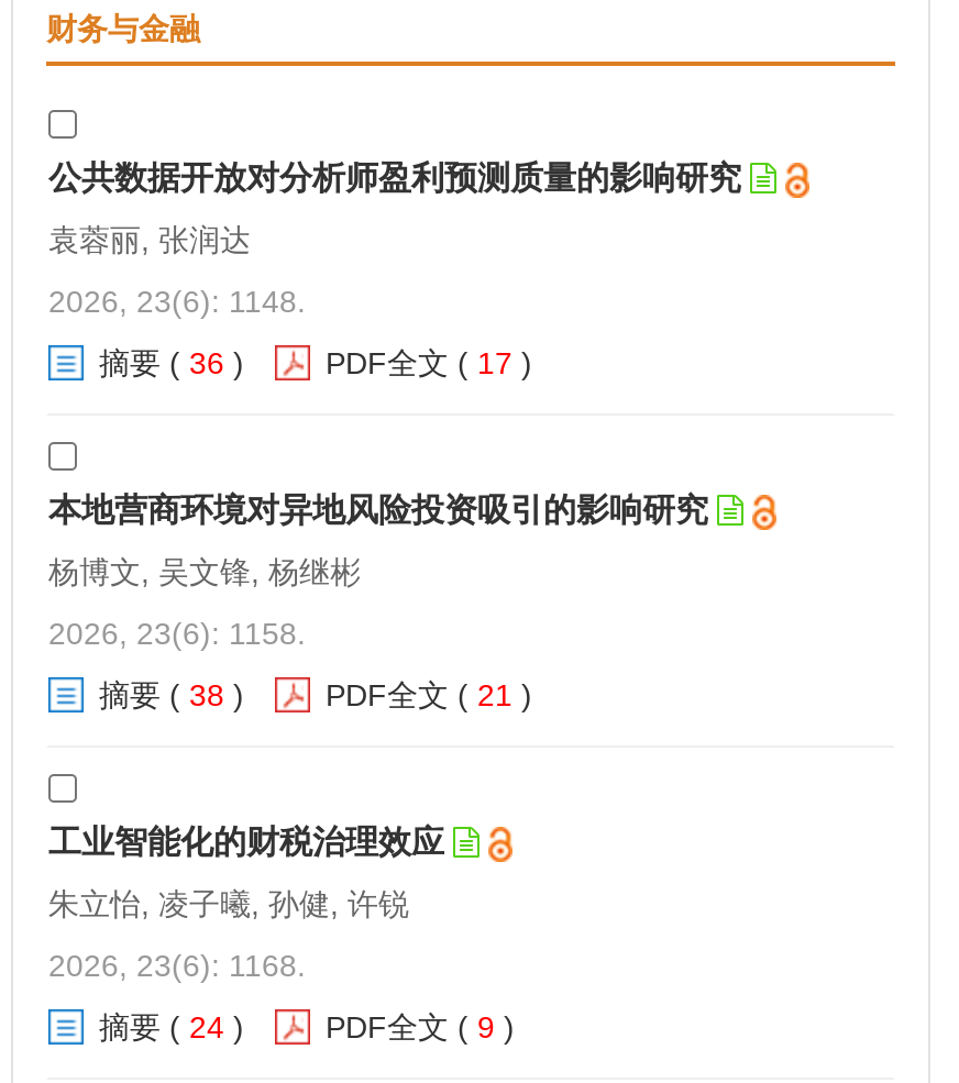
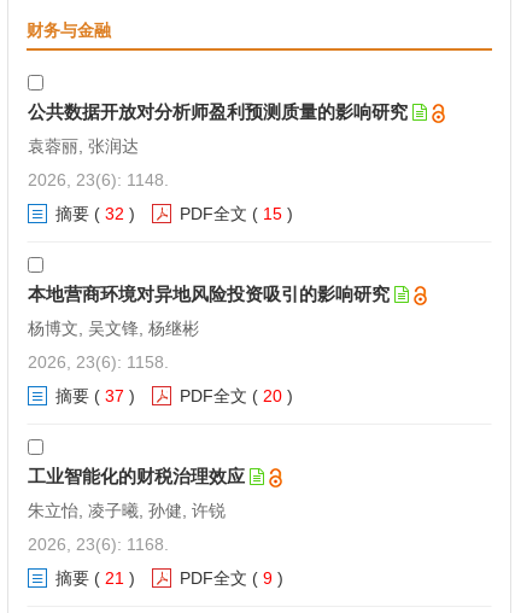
- 摘要( 36)
+ 摘要( 32)

- PDF全文 ( 17)
+ PDF全文 ( 15)

- 摘要( 38)
+ 摘要( 37)

- PDF全文 ( 21)
+ PDF全文 ( 20)

- 摘要( 24)
+ 摘要( 21)
